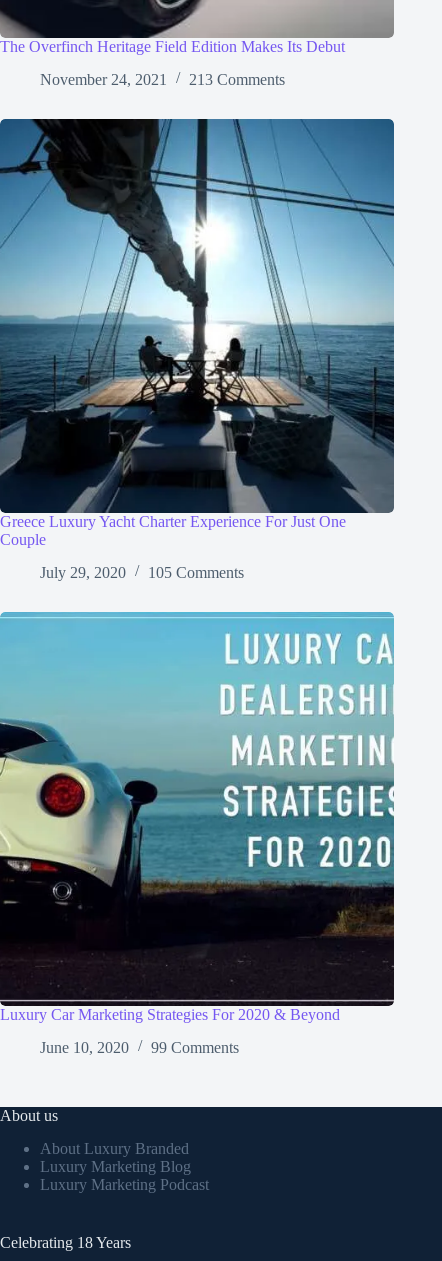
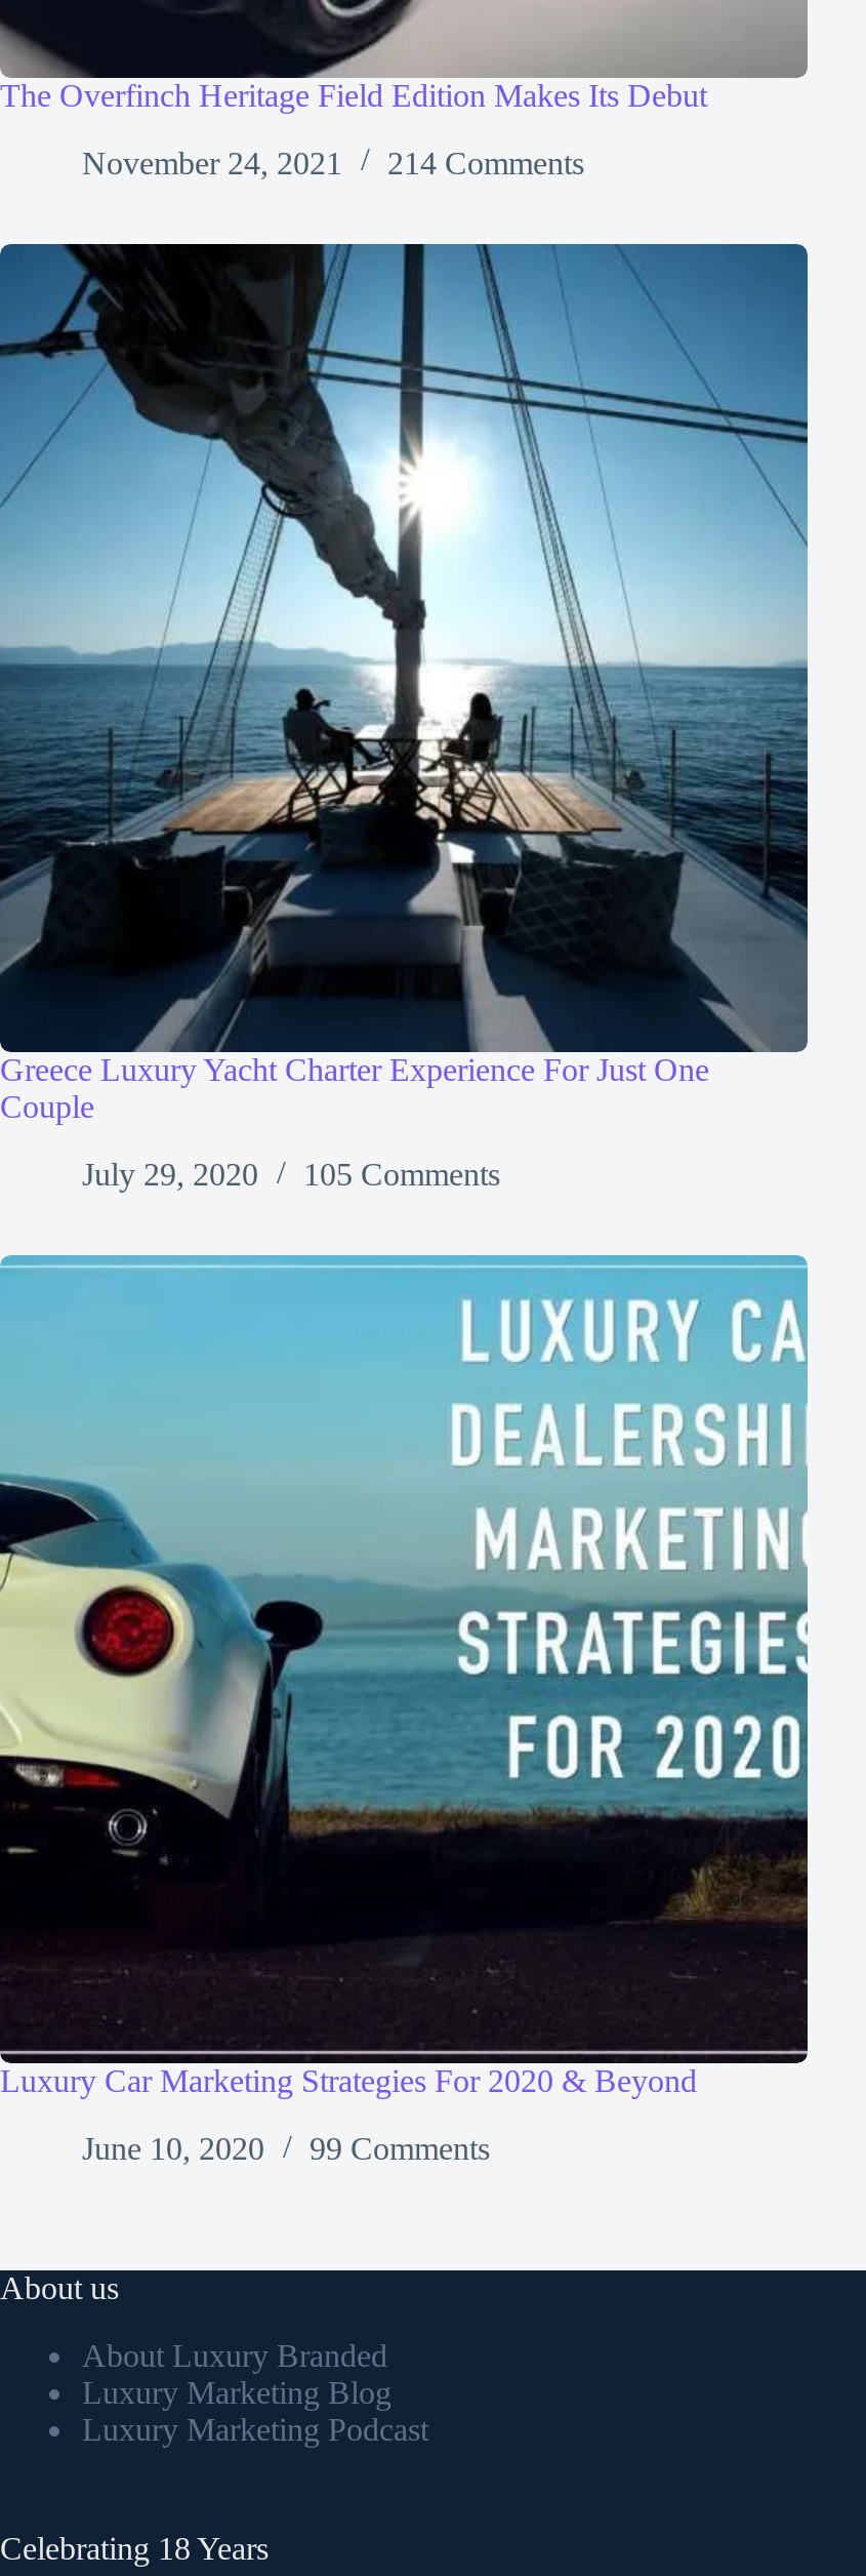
- November 24, 2021 213 Comments
+ November 24, 2021 214 Comments
